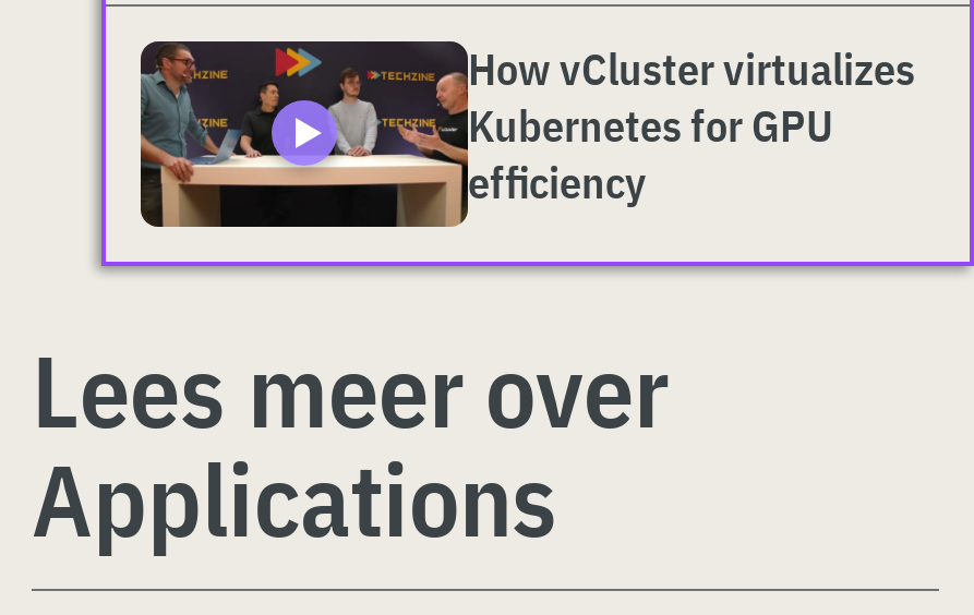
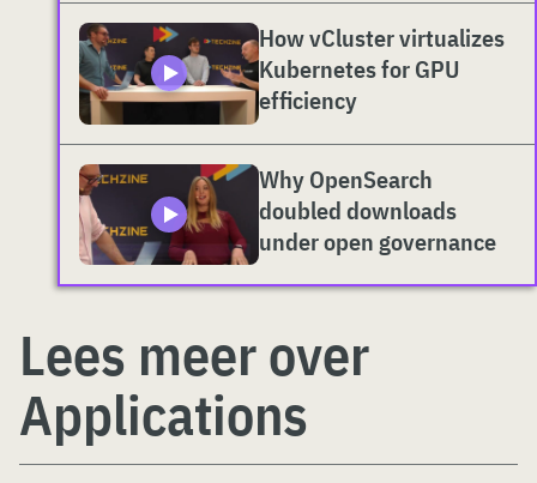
+ [image]
+ Why OpenSearch
+ doubled downloads
+ under open governance
